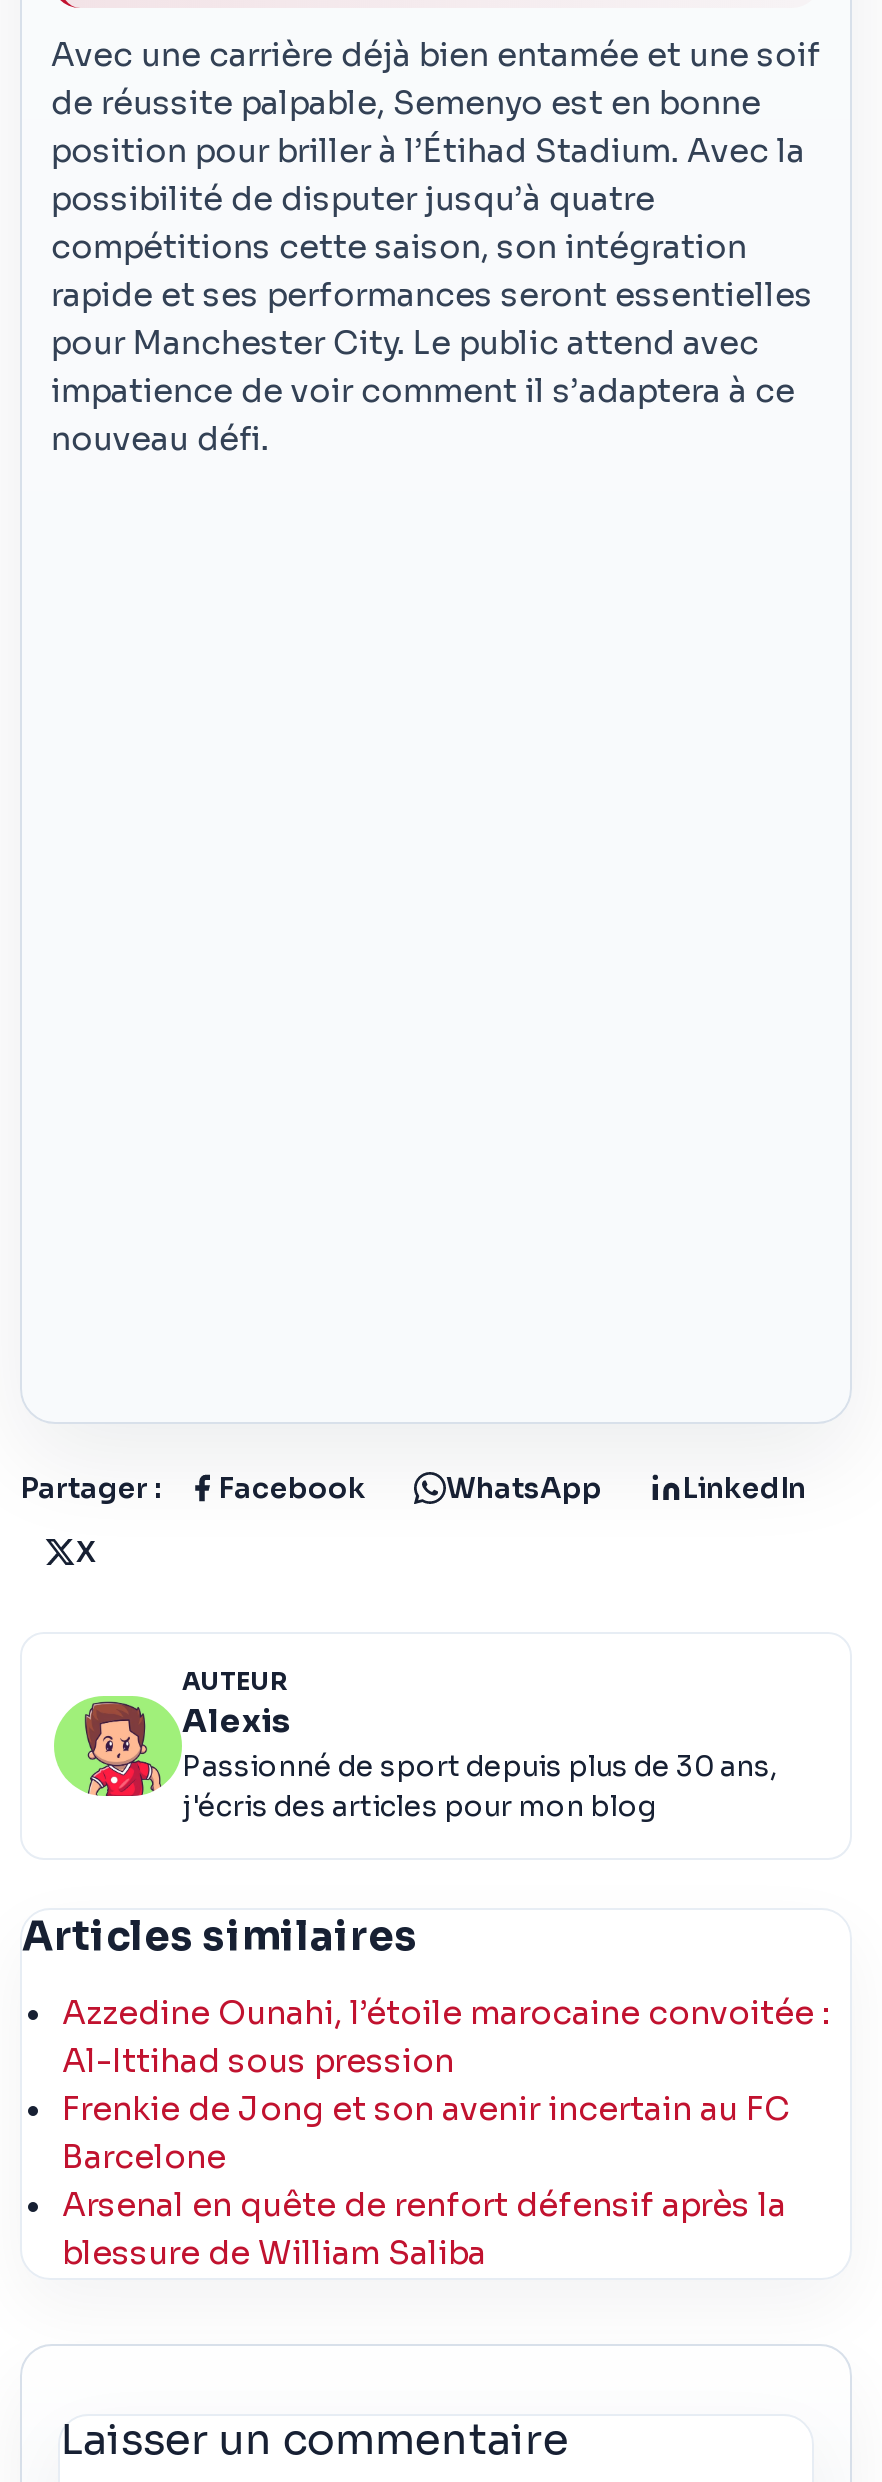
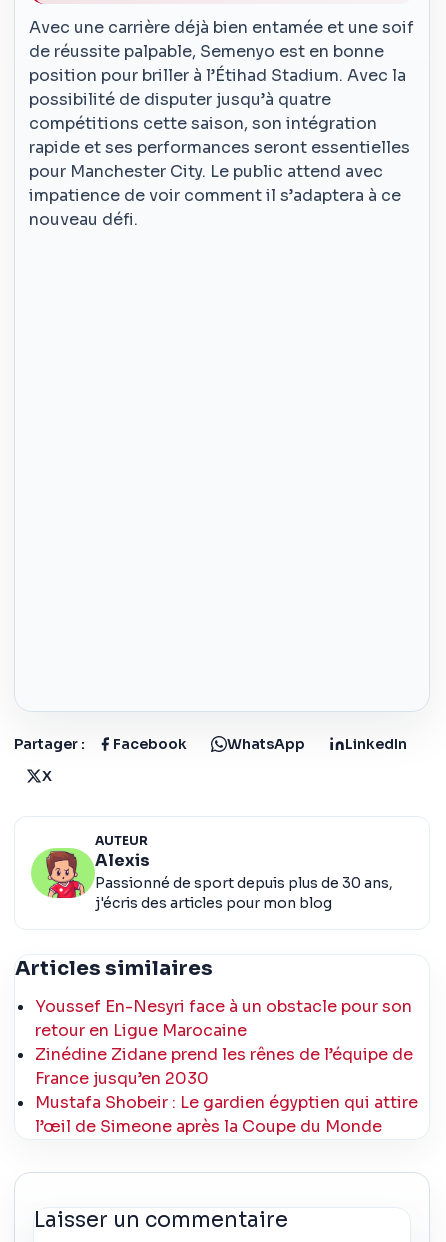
- Azzedine Ounahi, l’étoile marocaine convoitée :
- Al-Ittihad sous pression
- Frenkie de Jong et son avenir incertain au FC
- Barcelone
- Arsenal en quête de renfort défensif après la
- blessure de William Saliba
+ Youssef En-Nesyri face à un obstacle pour son
+ retour en Ligue Marocaine
+ Zinédine Zidane prend les rênes de l’équipe de
+ France jusqu’en 2030
+ Mustafa Shobeir : Le gardien égyptien qui attire
+ l’œil de Simeone après la Coupe du Monde
